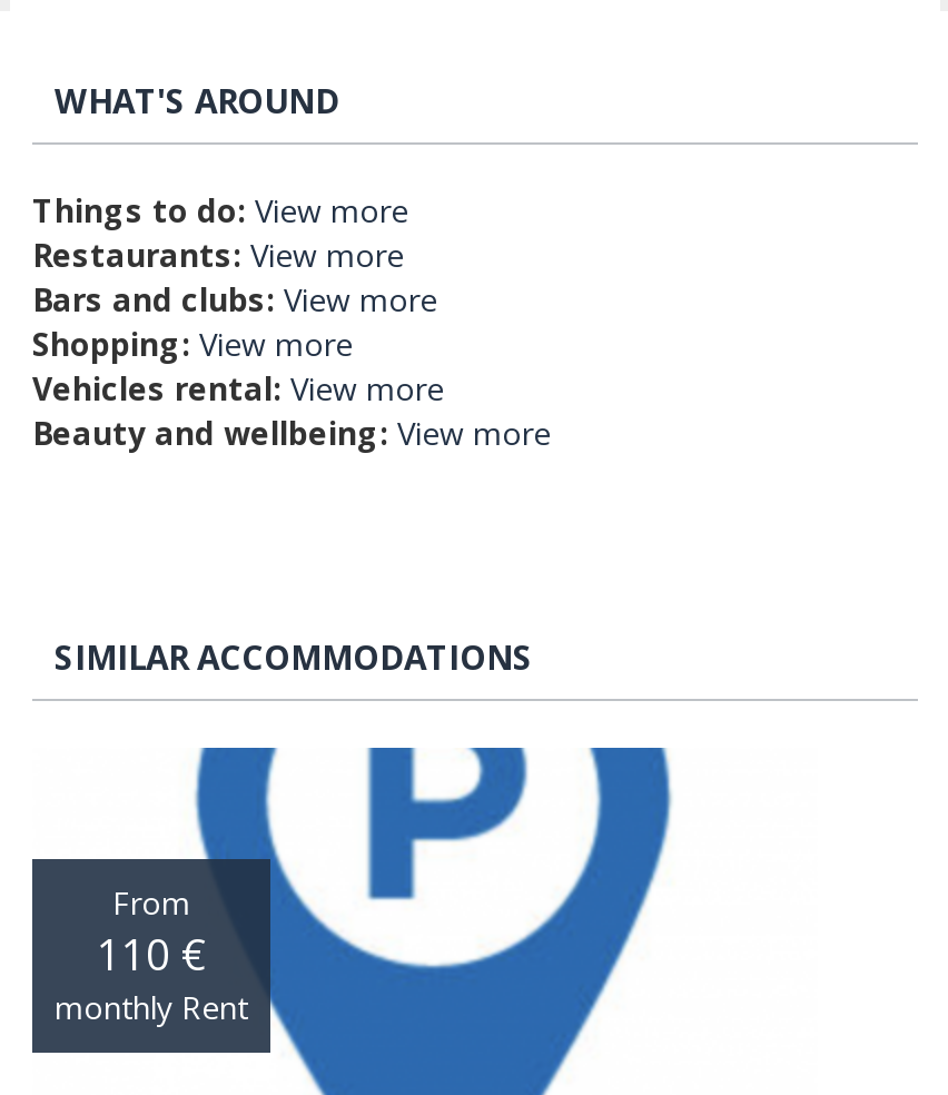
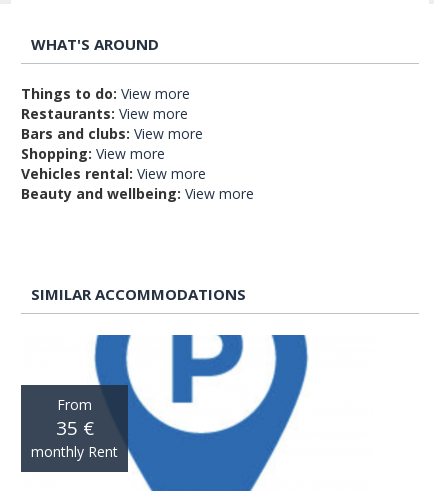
- 110 €
+ 35 €
